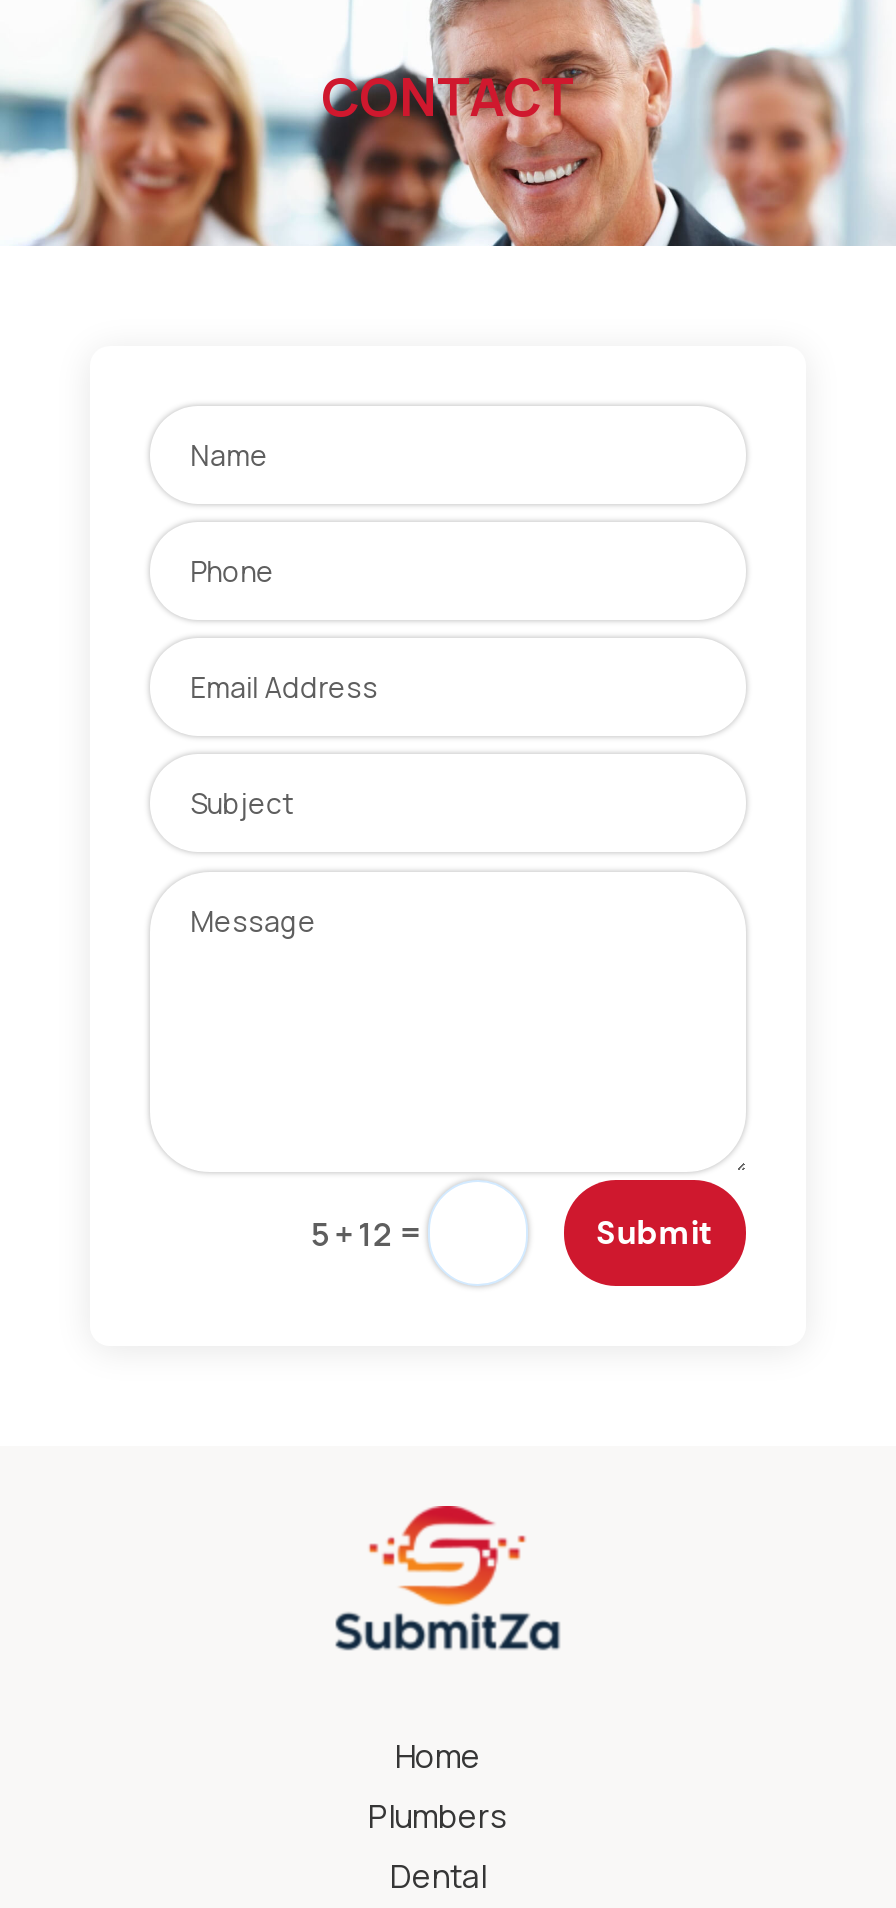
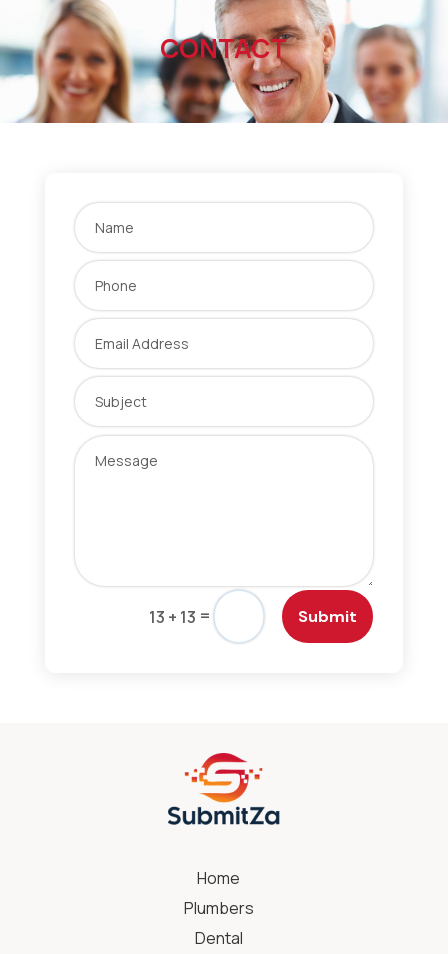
- 5 + 12 =
+ 13 + 13 =
